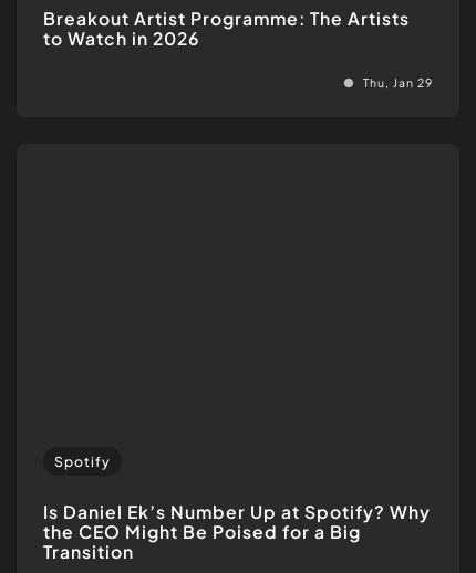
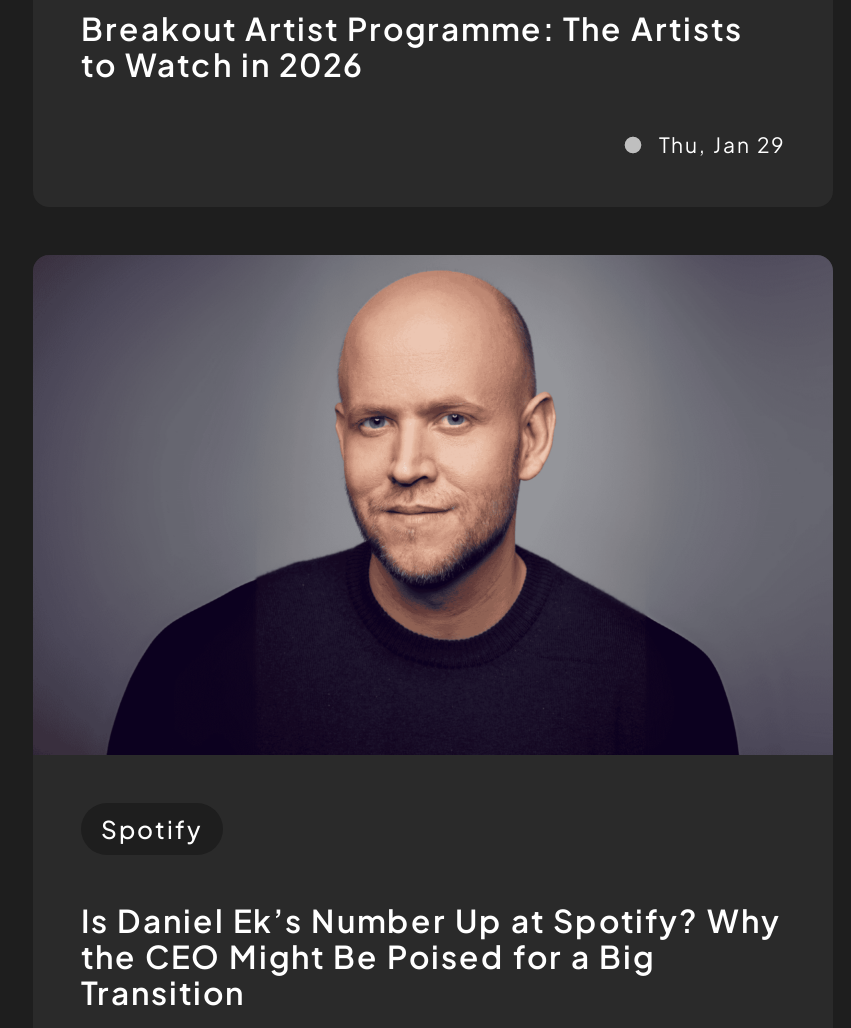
+ [image]
